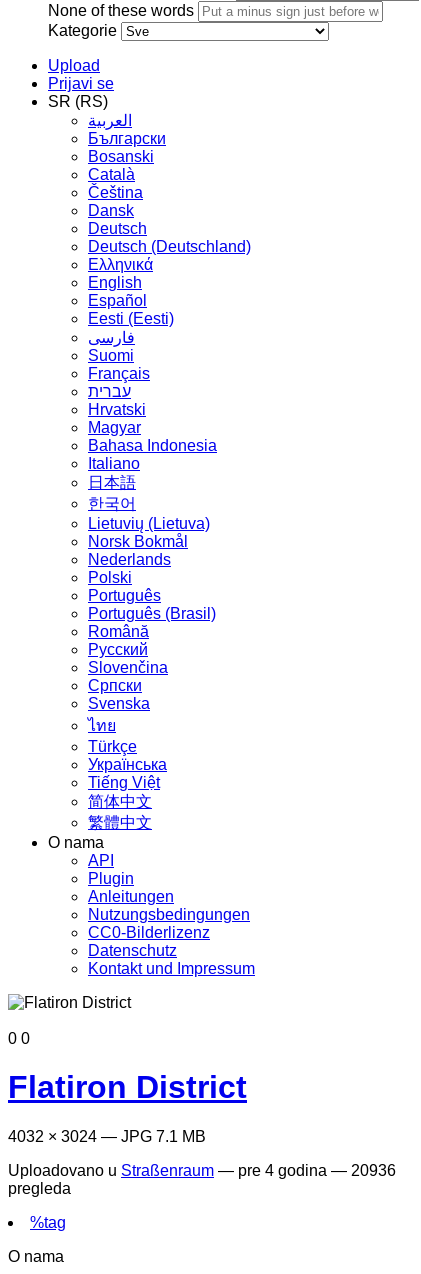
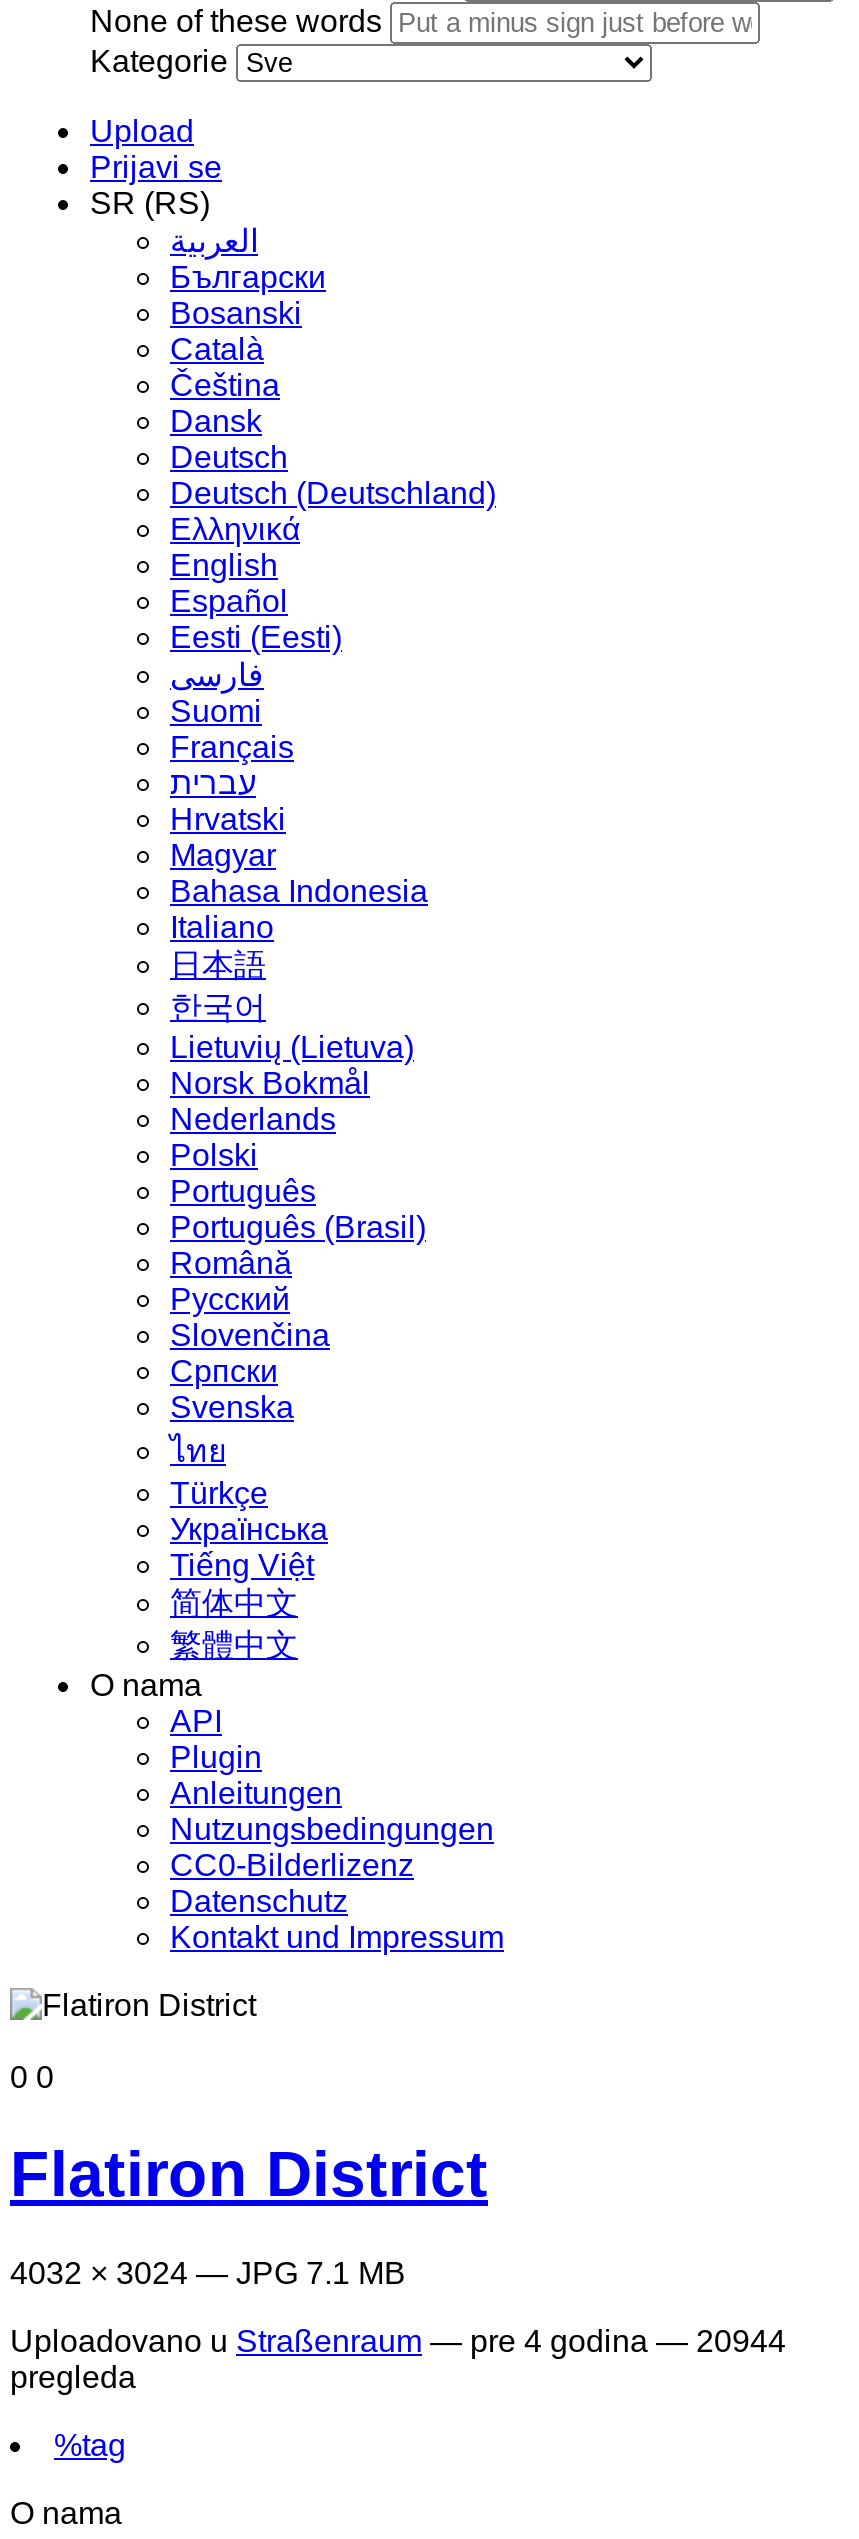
- Uploadovano u Straßenraum — pre 4 godina — 20936
+ Uploadovano u Straßenraum — pre 4 godina — 20944
